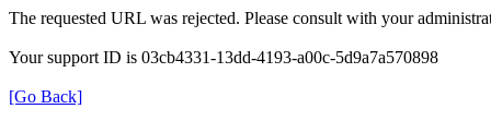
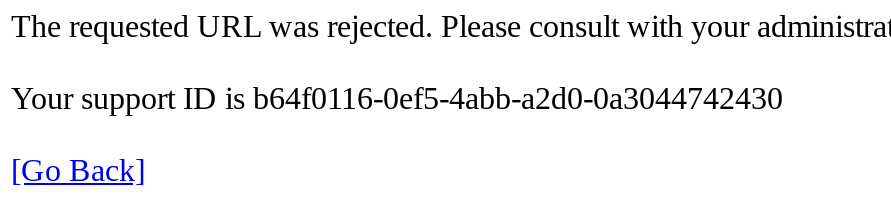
- Your support ID is 03cb4331-13dd-4193-a00c-5d9a7a570898
+ Your support ID is b64f0116-0ef5-4abb-a2d0-0a3044742430
